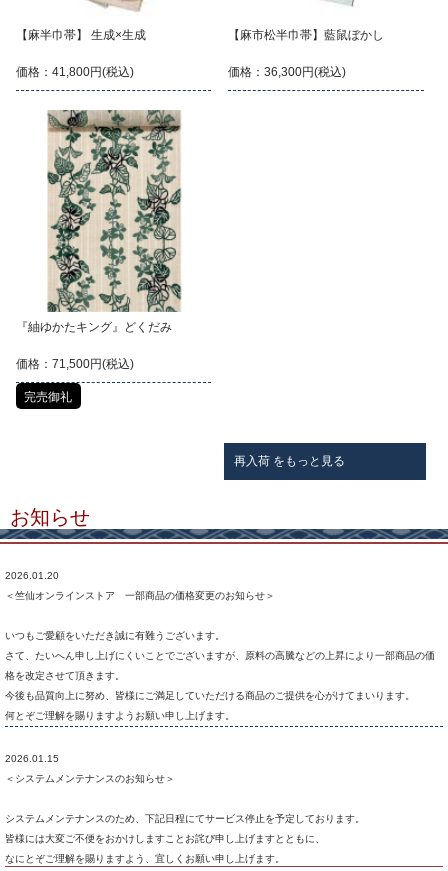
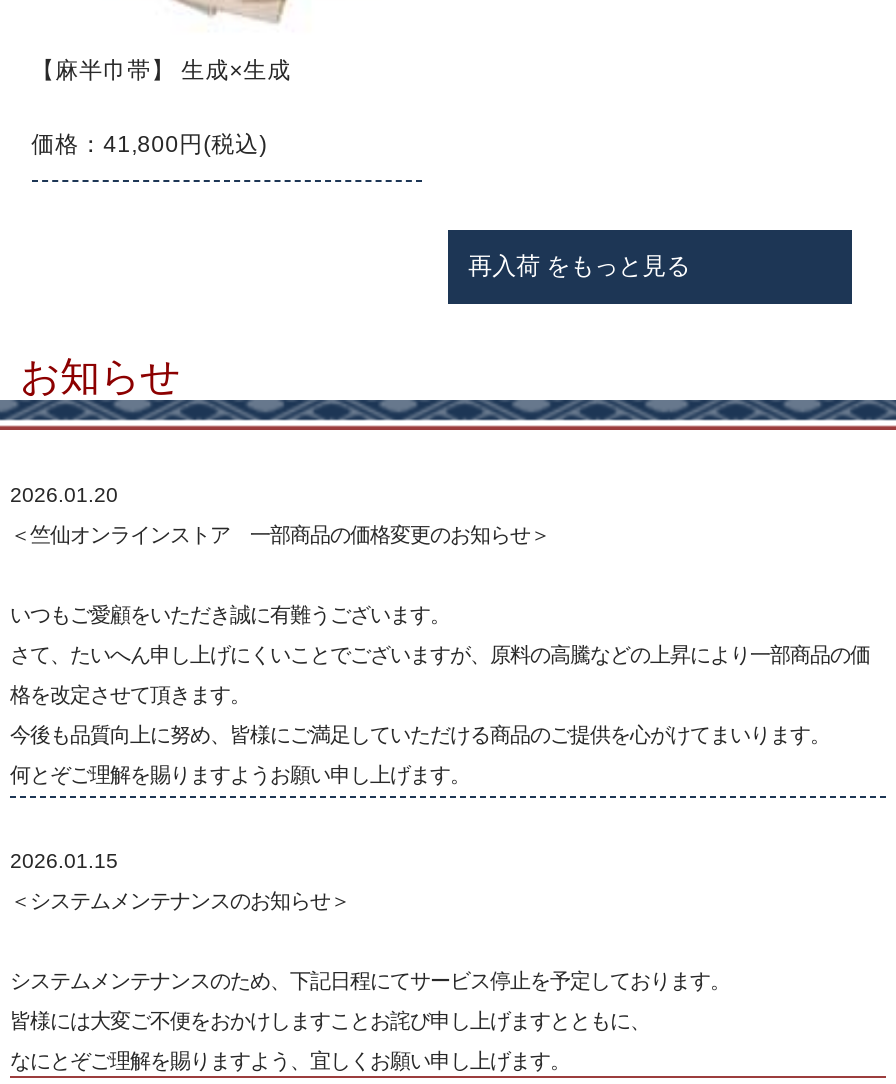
- 【麻市松半巾帯】藍鼠ぼかし
- 価格：36,300円(税込)

- [image]
- 『紬ゆかたキング』どくだみ
- 価格：71,500円(税込)
- 完売御礼
